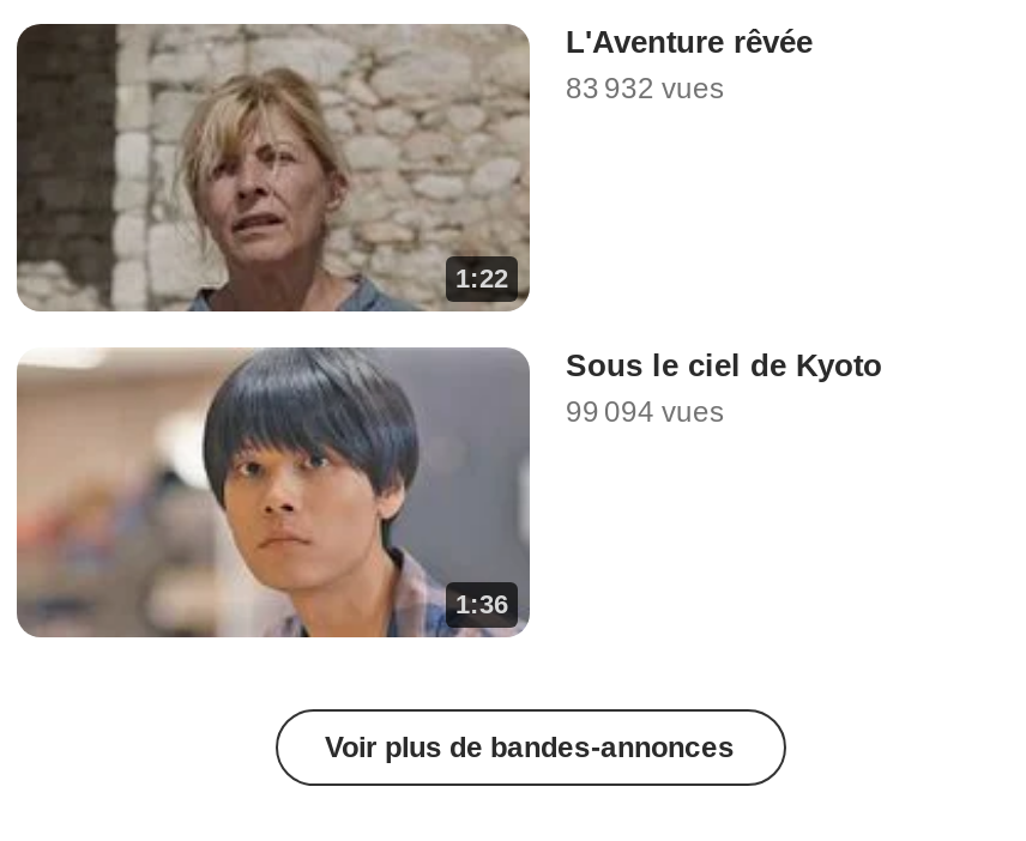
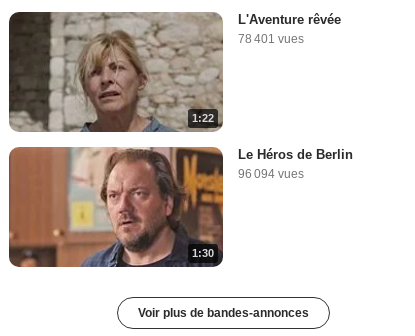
- 83 932 vues
+ 78 401 vues

- [image]
- 1:36
+ [image]
+ 1:30

- Sous le ciel de Kyoto
- 99 094 vues
+ Le Héros de Berlin
+ 96 094 vues
